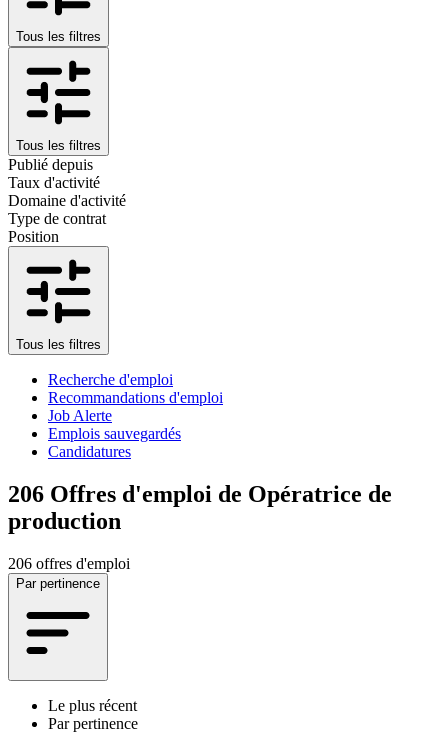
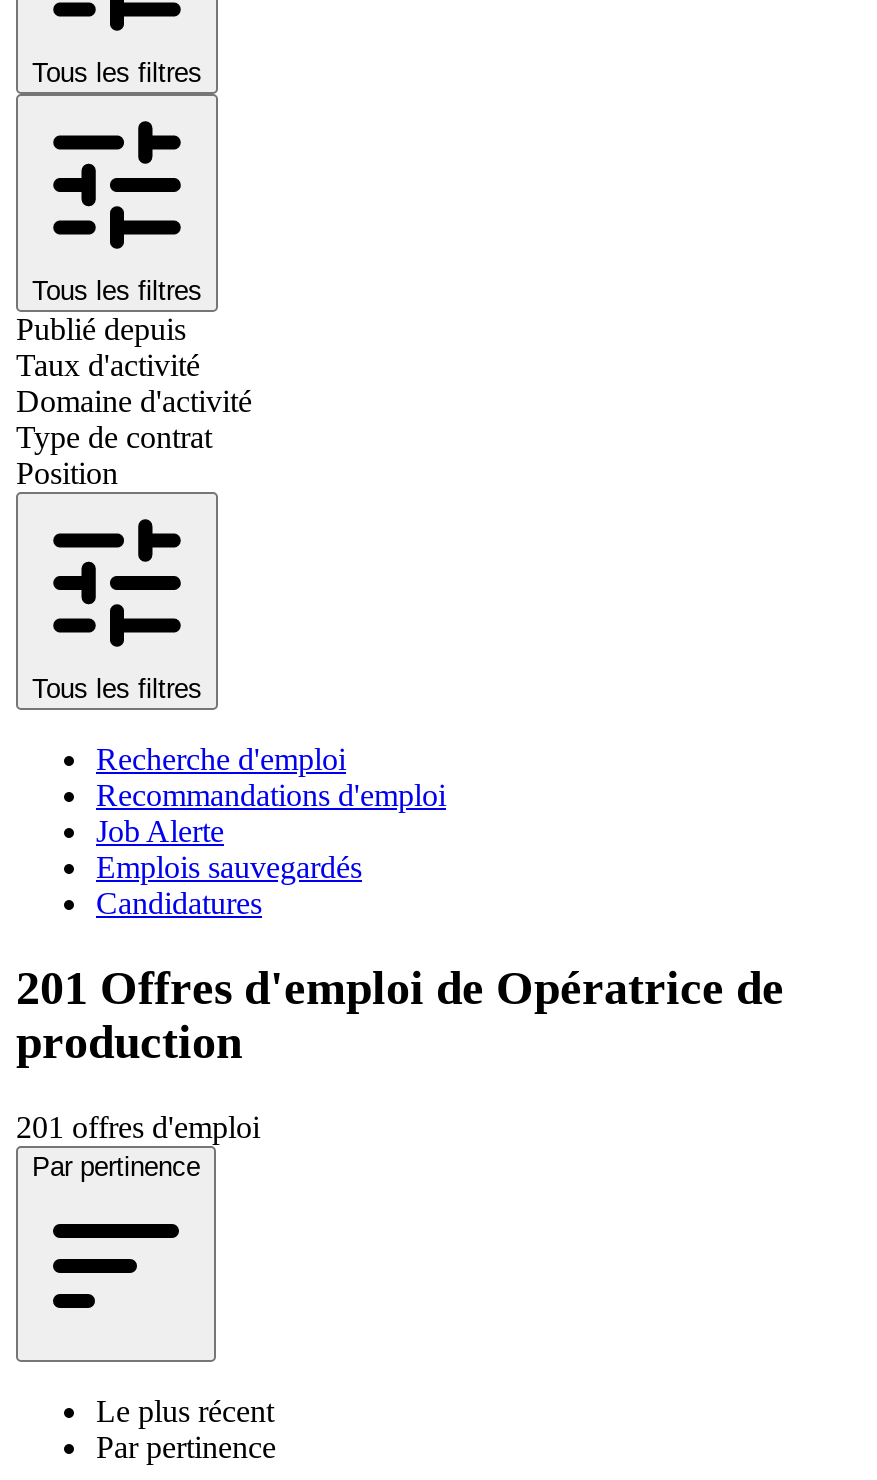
- 206 Offres d'emploi de Opératrice de
+ 201 Offres d'emploi de Opératrice de

- 206 offres d'emploi
+ 201 offres d'emploi
